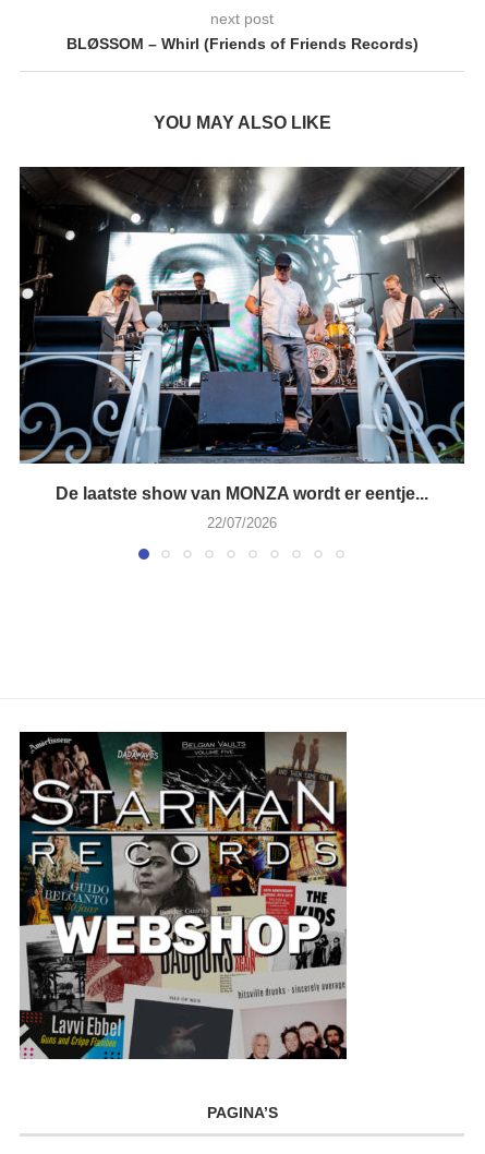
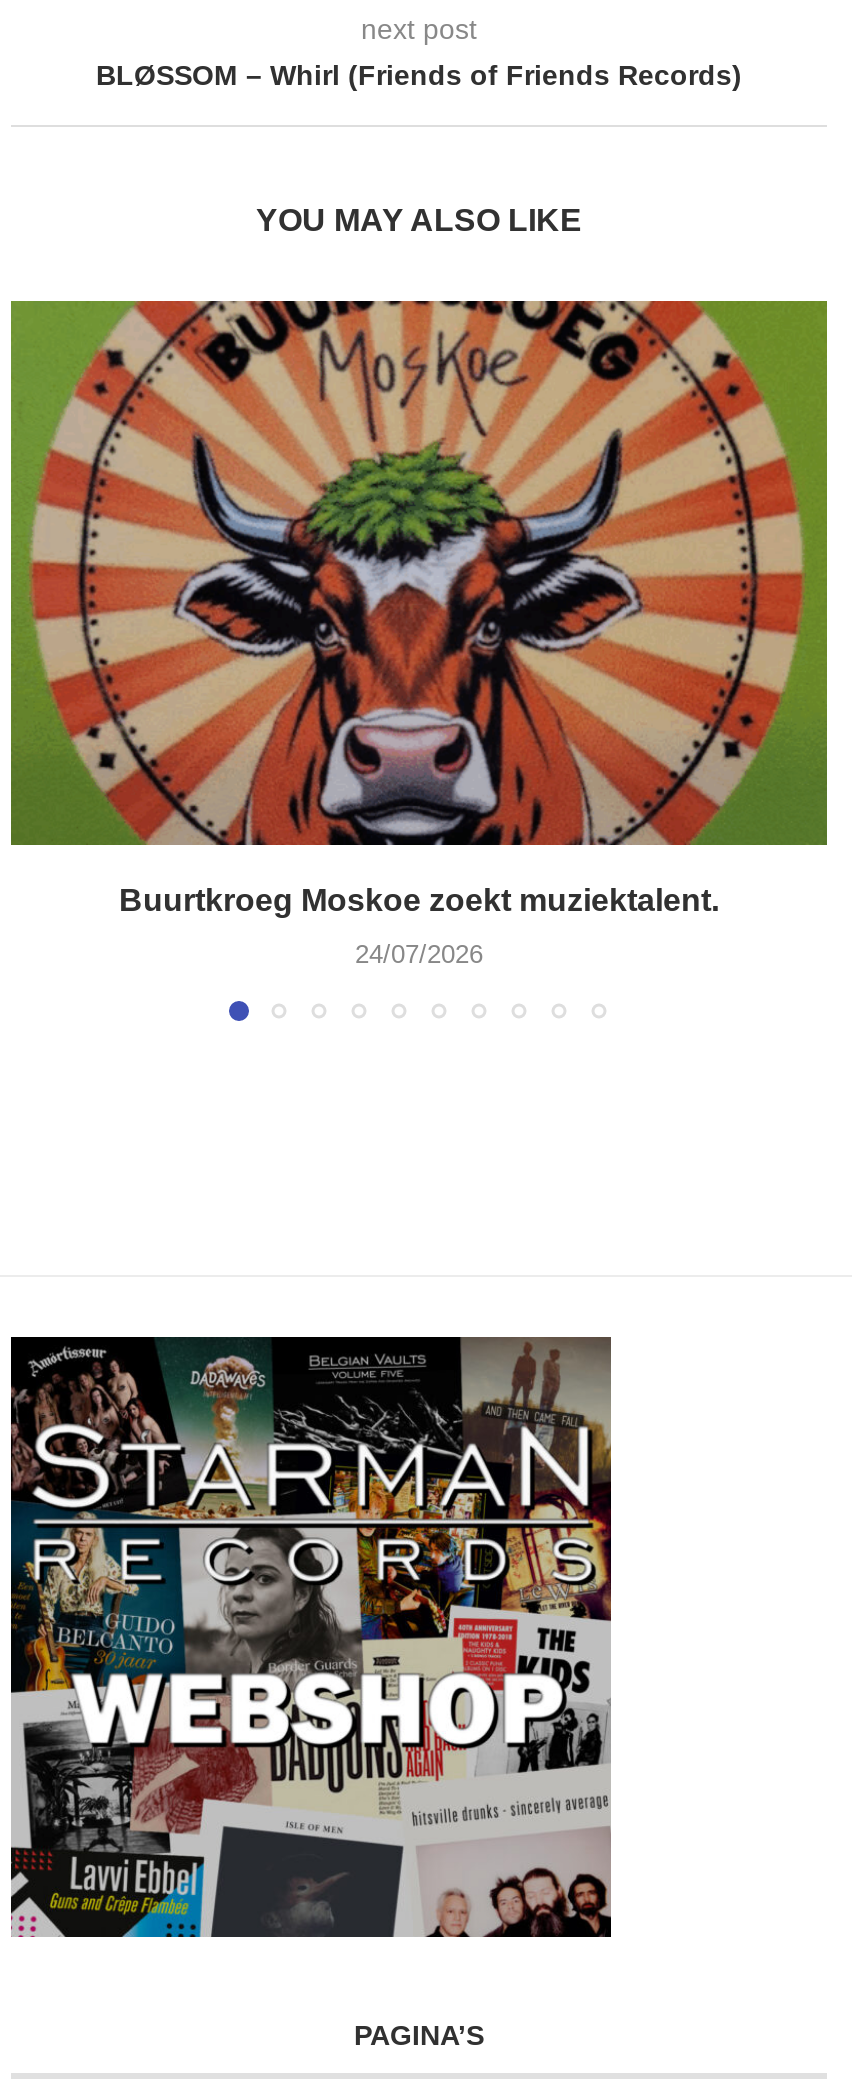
- [image]
- De laatste show van MONZA wordt er eentje...
+ [image]
+ Buurtkroeg Moskoe zoekt muziektalent.

- 22/07/2026
+ 24/07/2026
